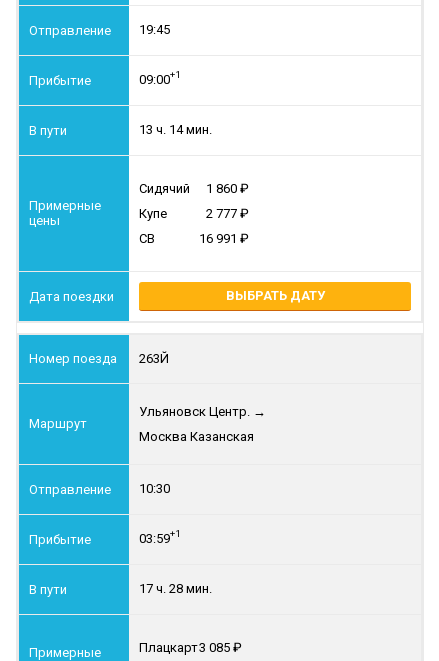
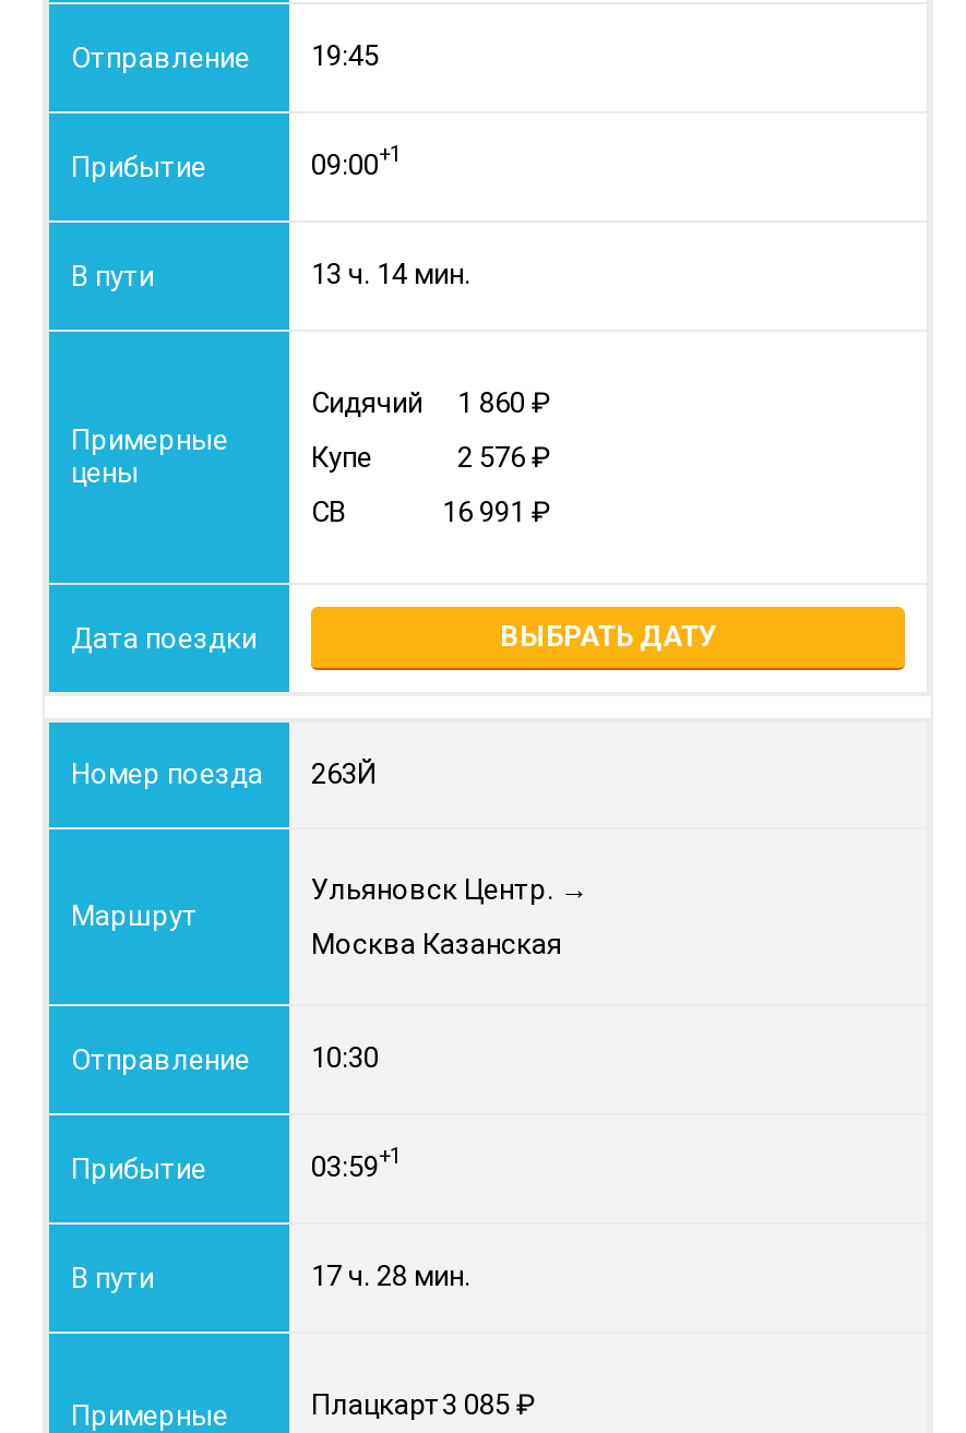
- 2 777
+ 2 576
